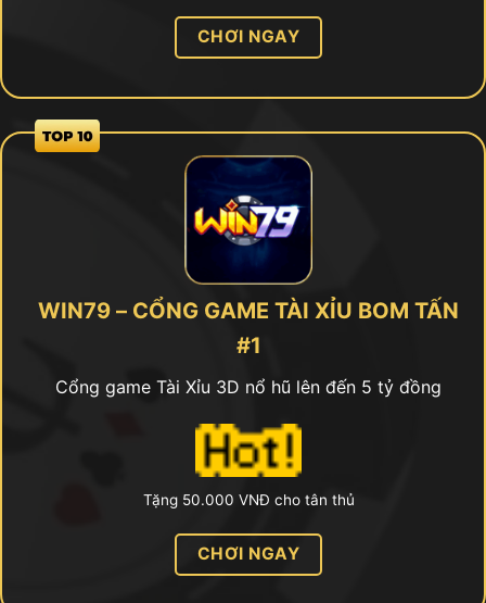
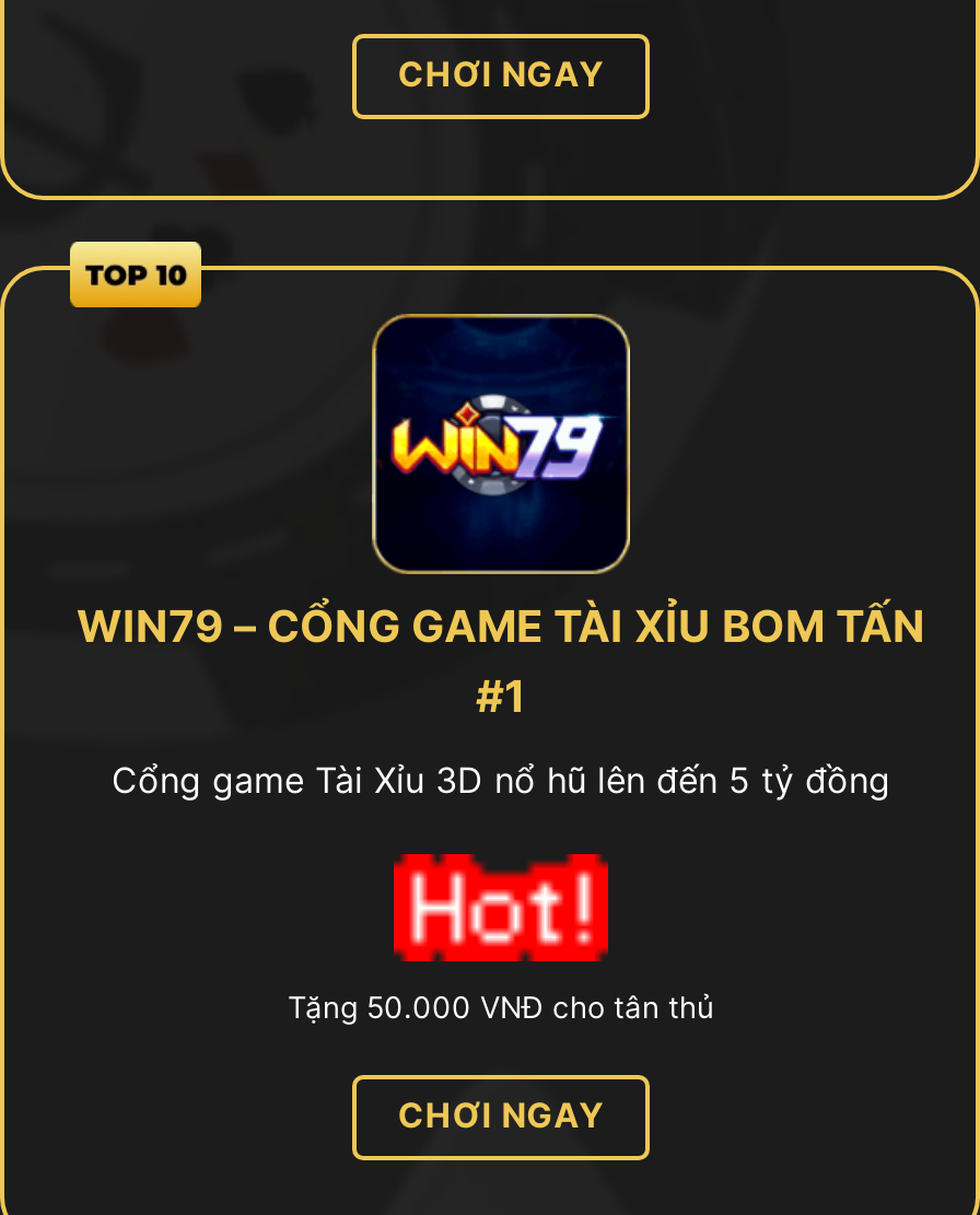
- [image]
+ [image]
